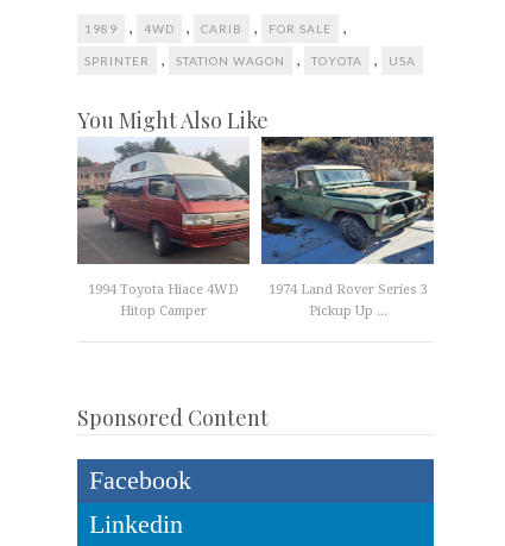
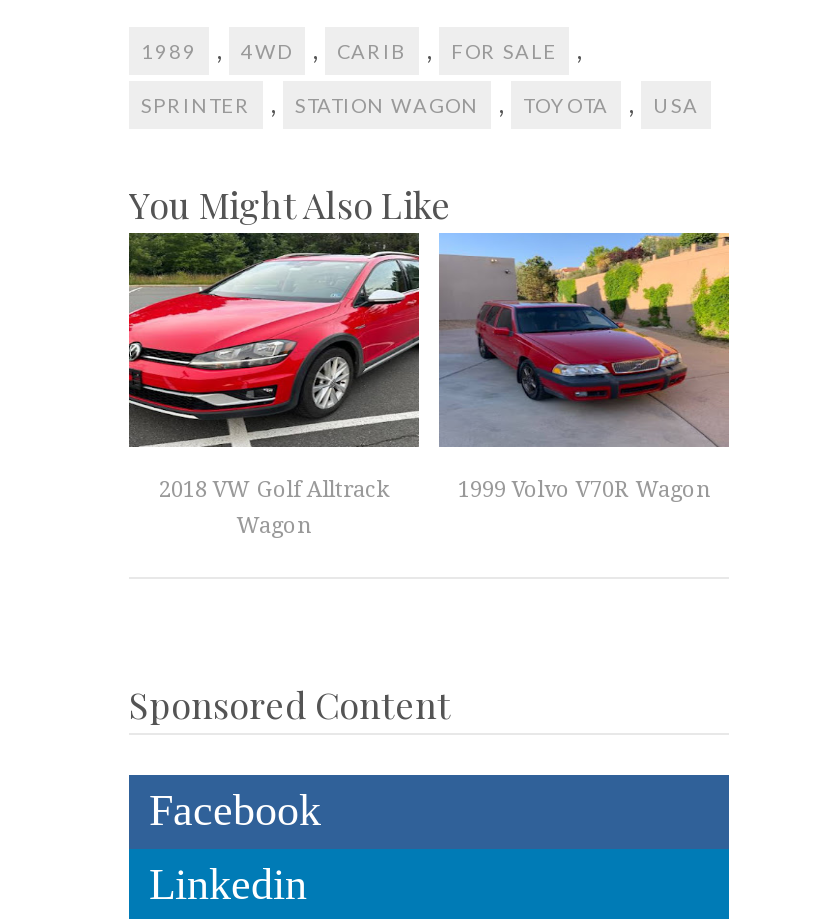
- [image]
- 1994 Toyota Hiace 4WD
- Hitop Camper
+ [image]
+ 2018 VW Golf Alltrack
+ Wagon

- [image]
- 1974 Land Rover Series 3
- Pickup Up ...
+ [image]
+ 1999 Volvo V70R Wagon
